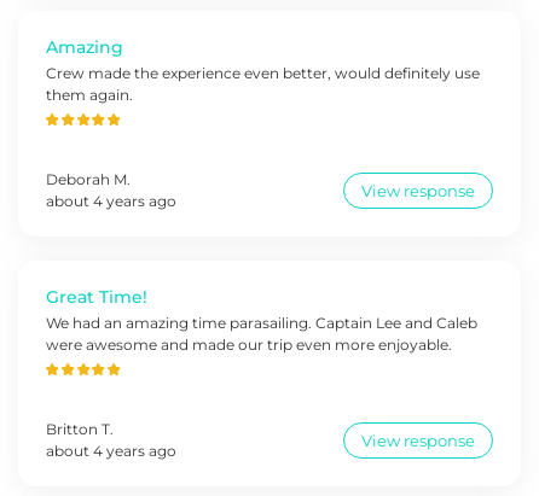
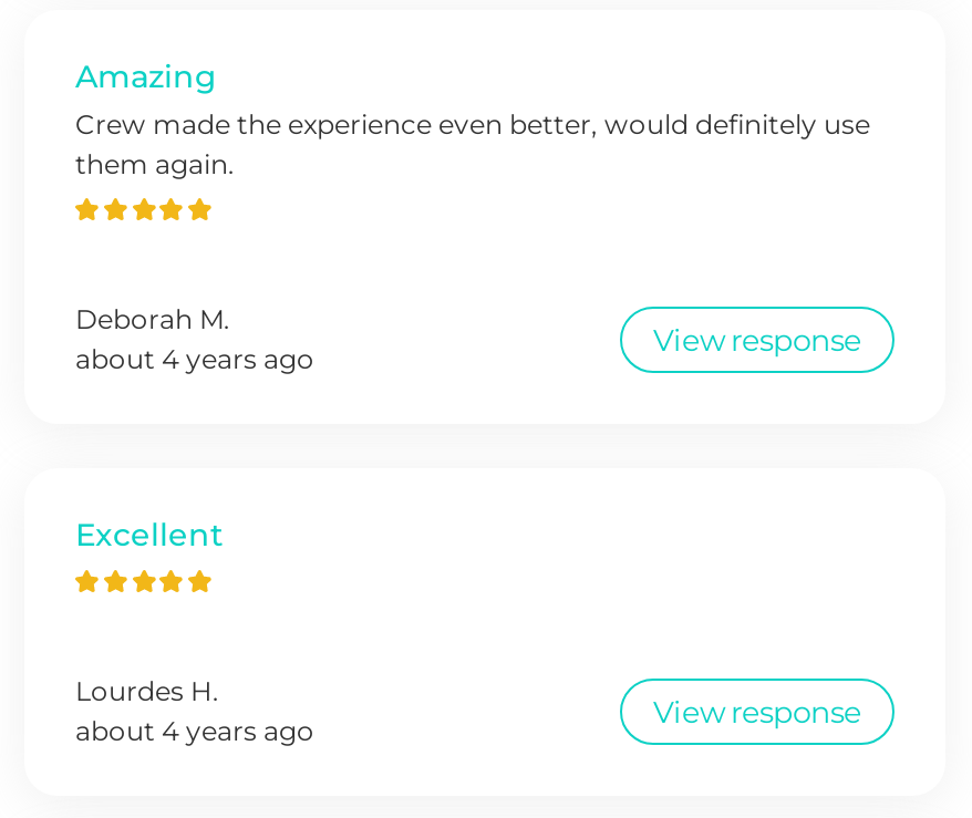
- Great Time!
- We had an amazing time parasailing. Captain Lee and Caleb
- were awesome and made our trip even more enjoyable.
+ Excellent

- Britton T.
+ Lourdes H.
